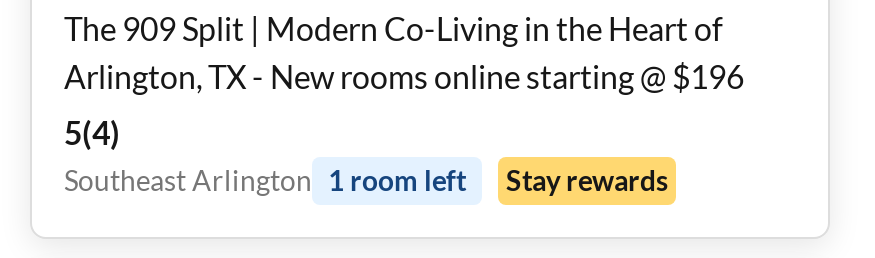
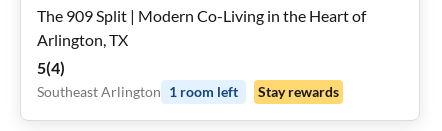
- Arlington, TX - New rooms online starting @ $196
+ Arlington, TX
